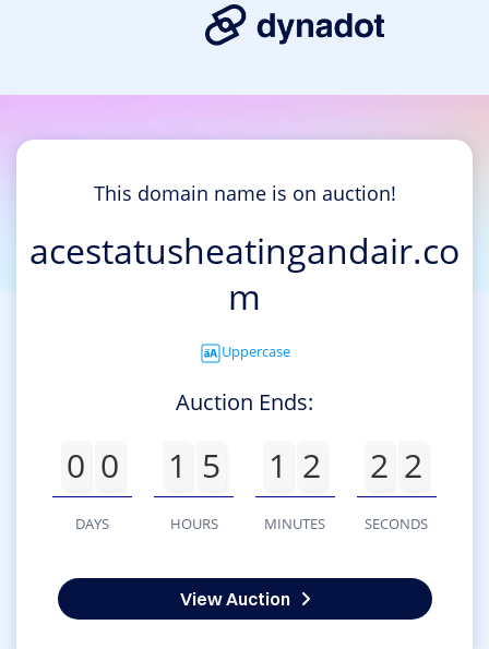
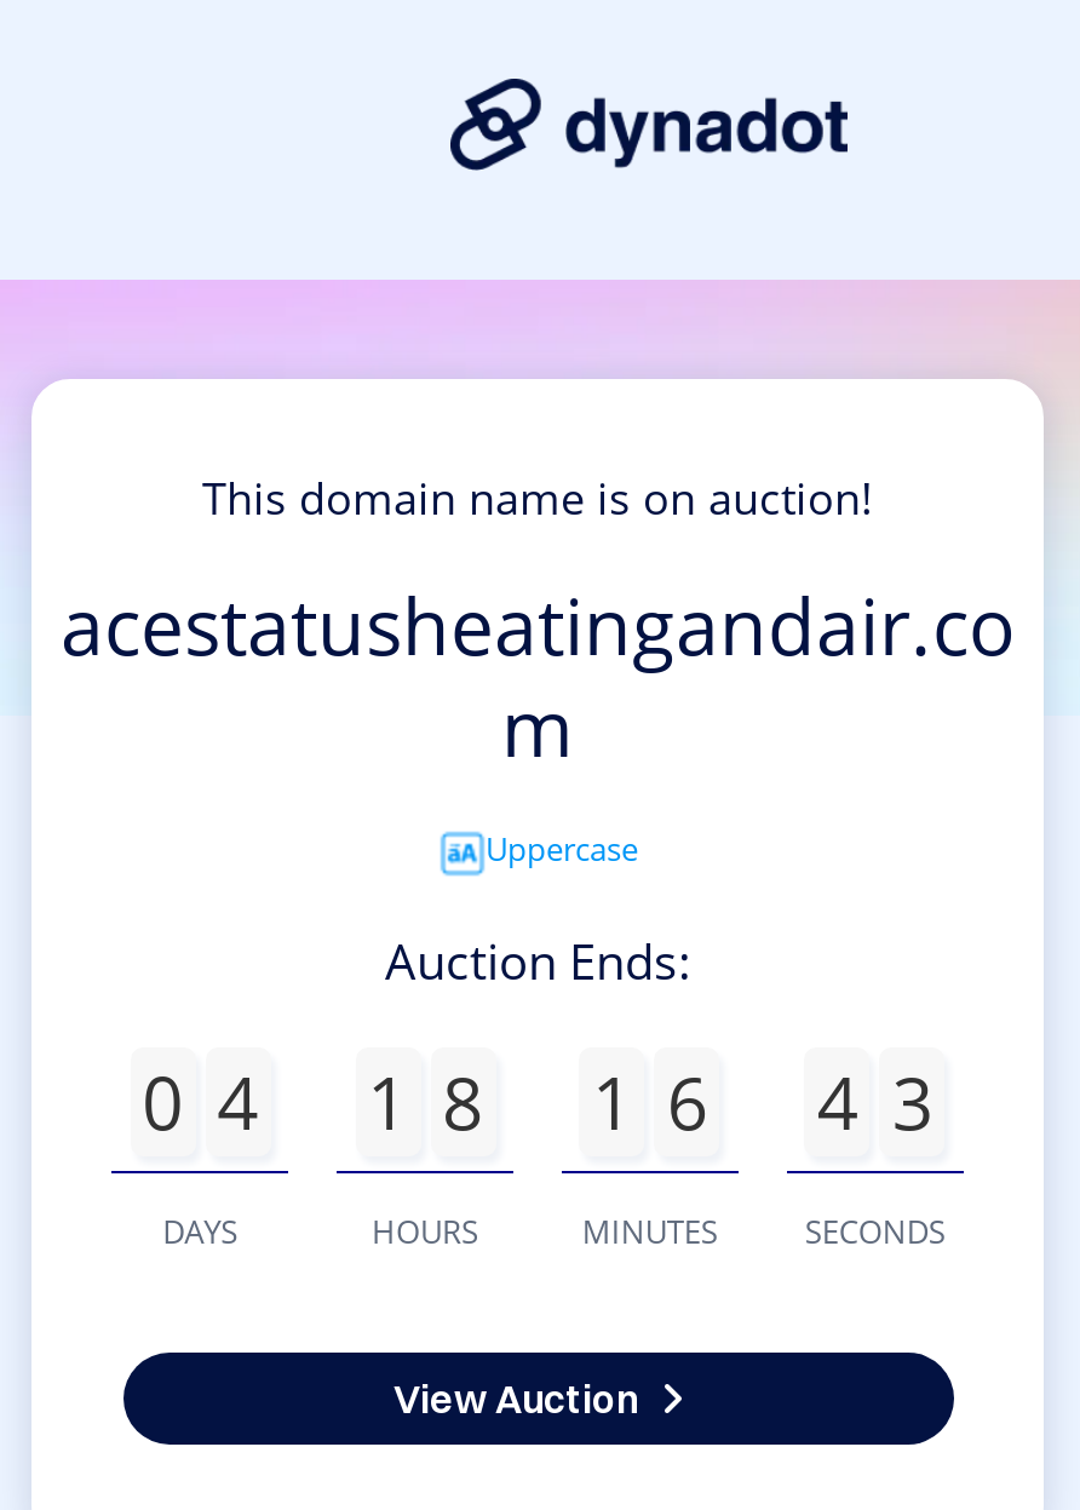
- 0 0
+ 0 4

- 1 5
+ 1 8

- 1 2
+ 1 6

- 2 2
+ 4 3
